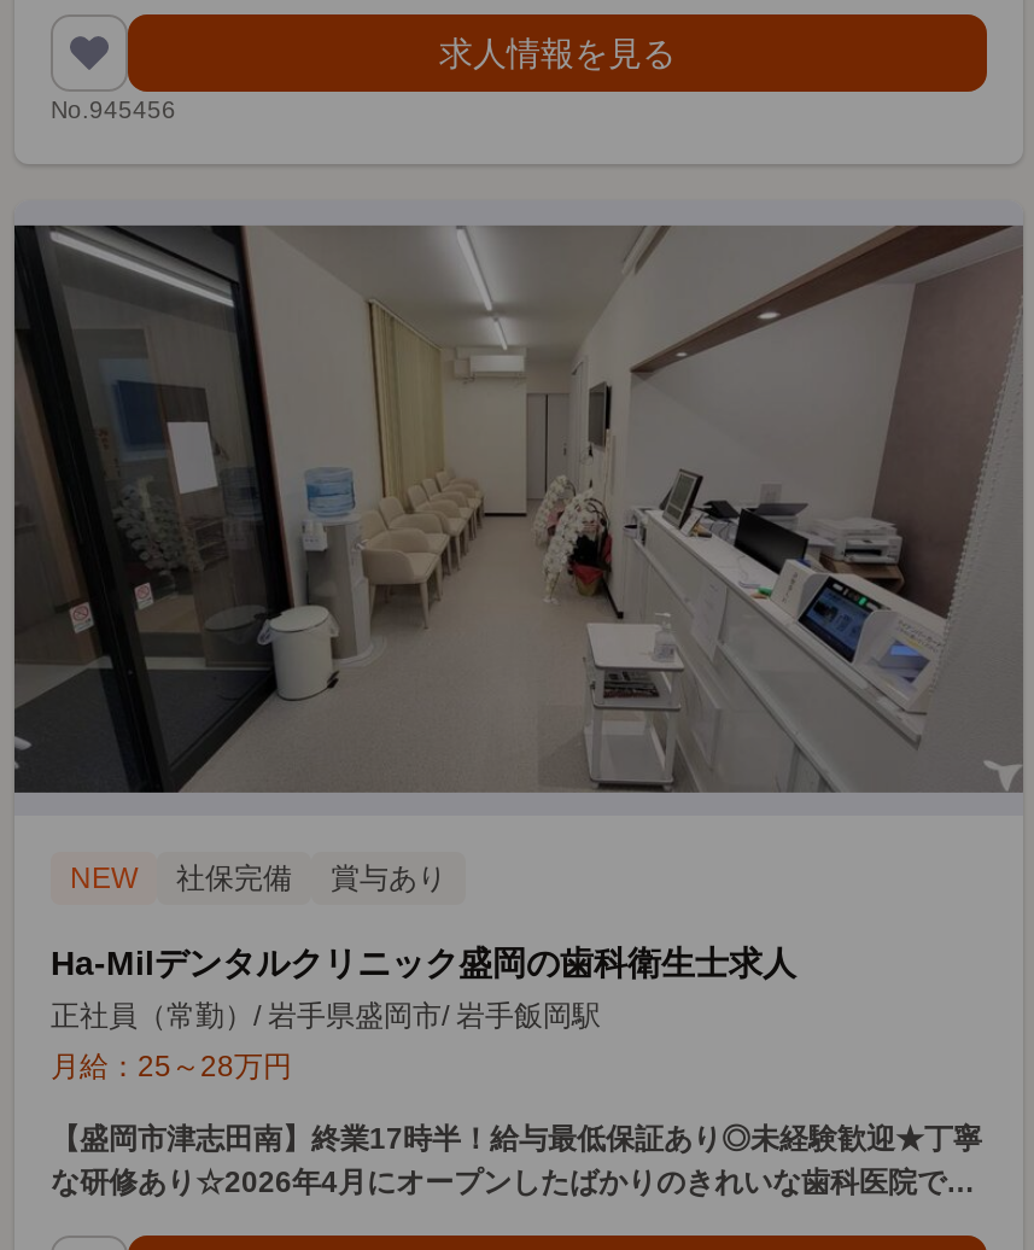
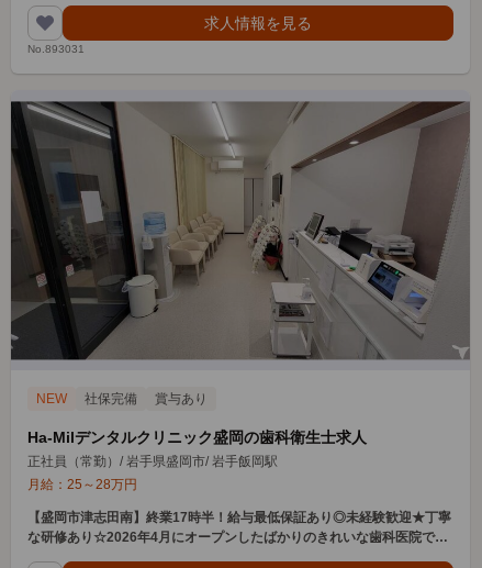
- No.945456
+ No.893031
